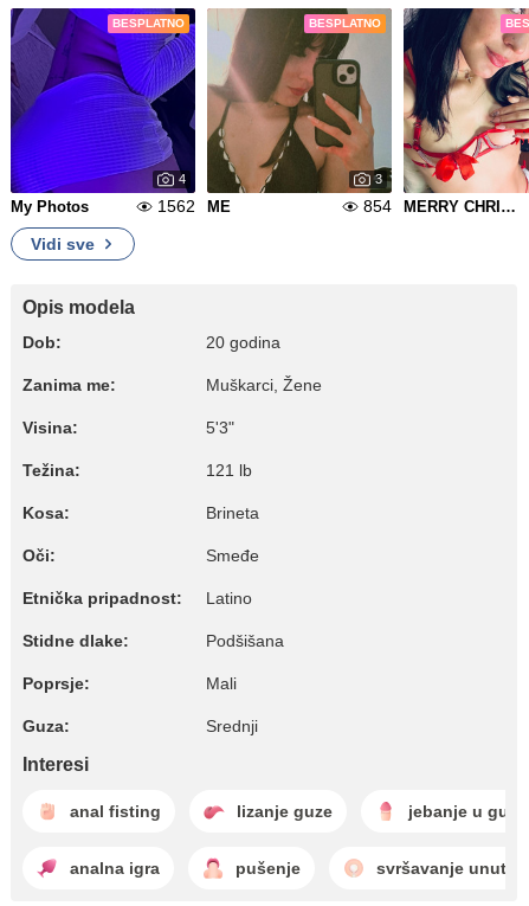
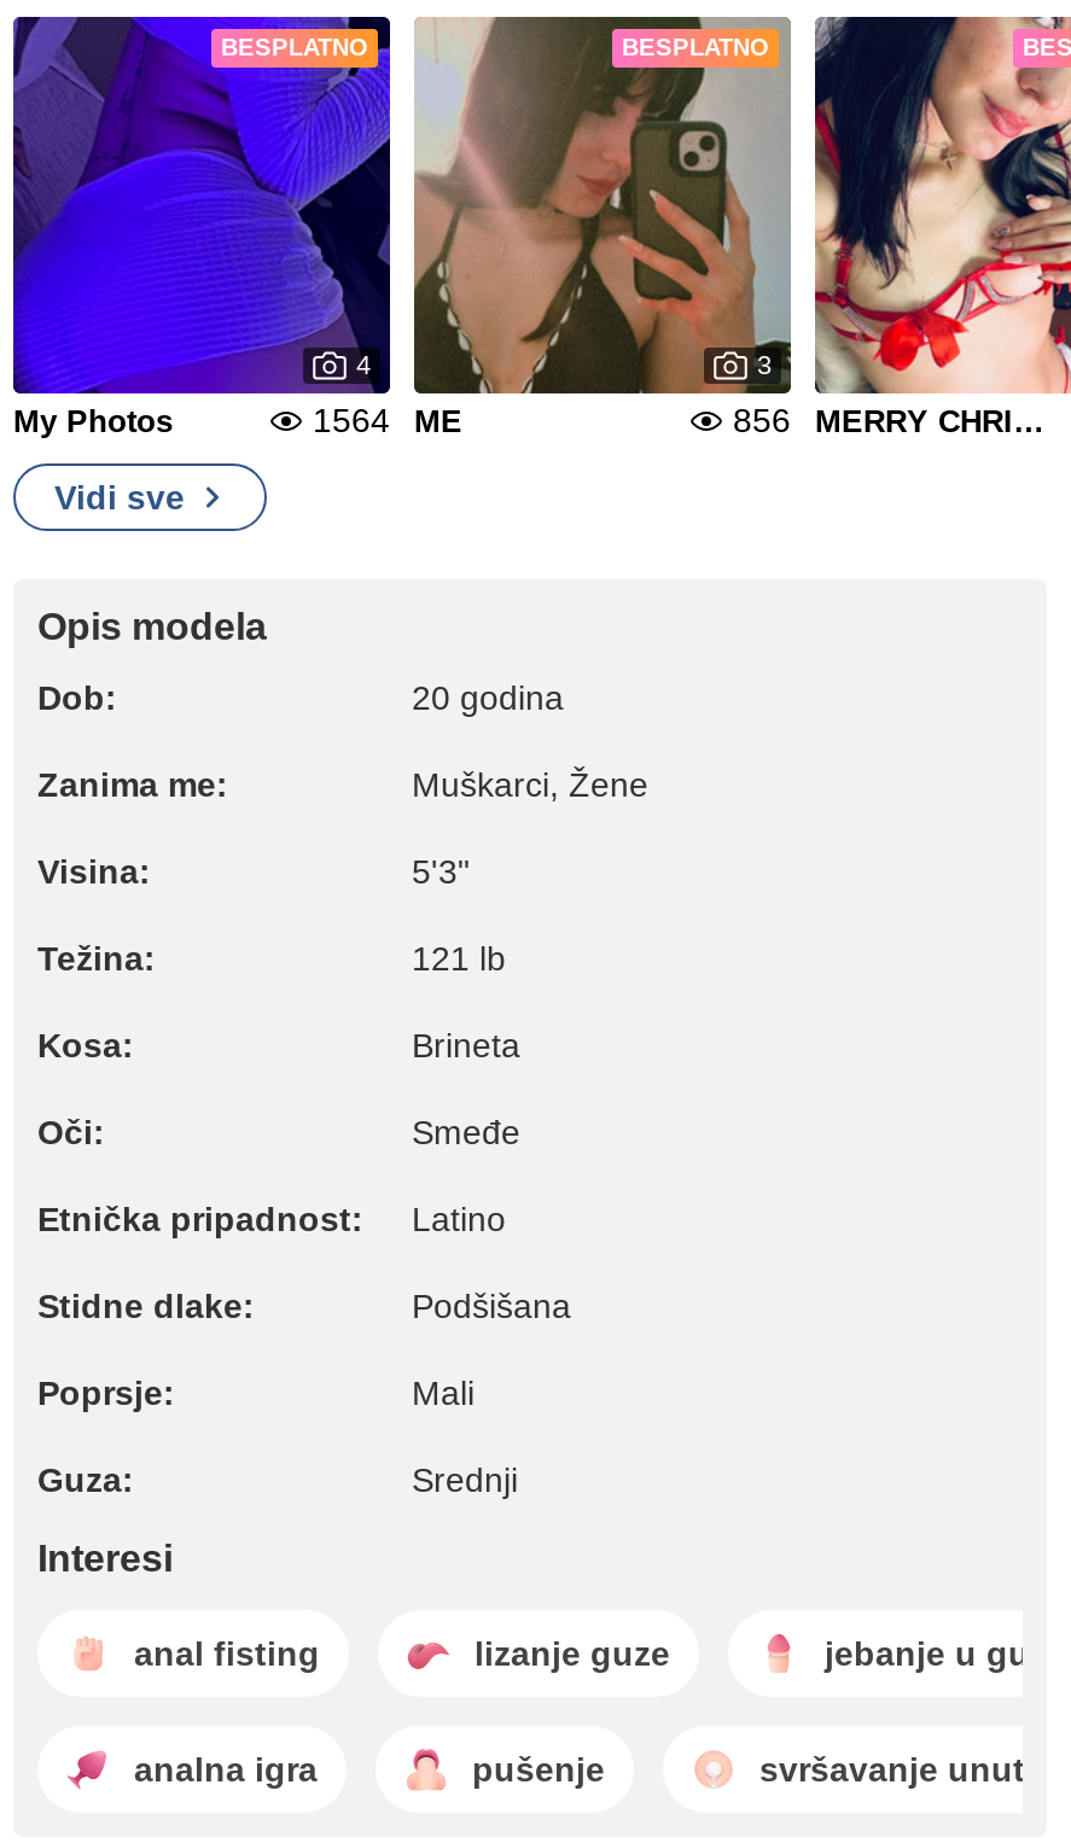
- 1562 ME
+ 1564 ME

- 854
+ 856
